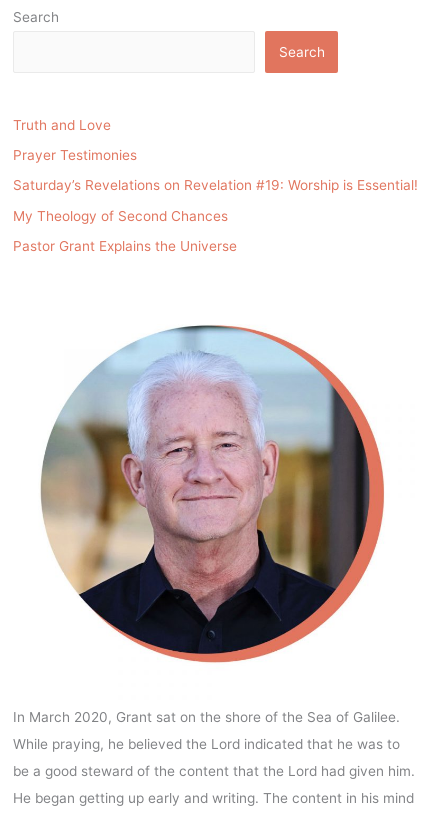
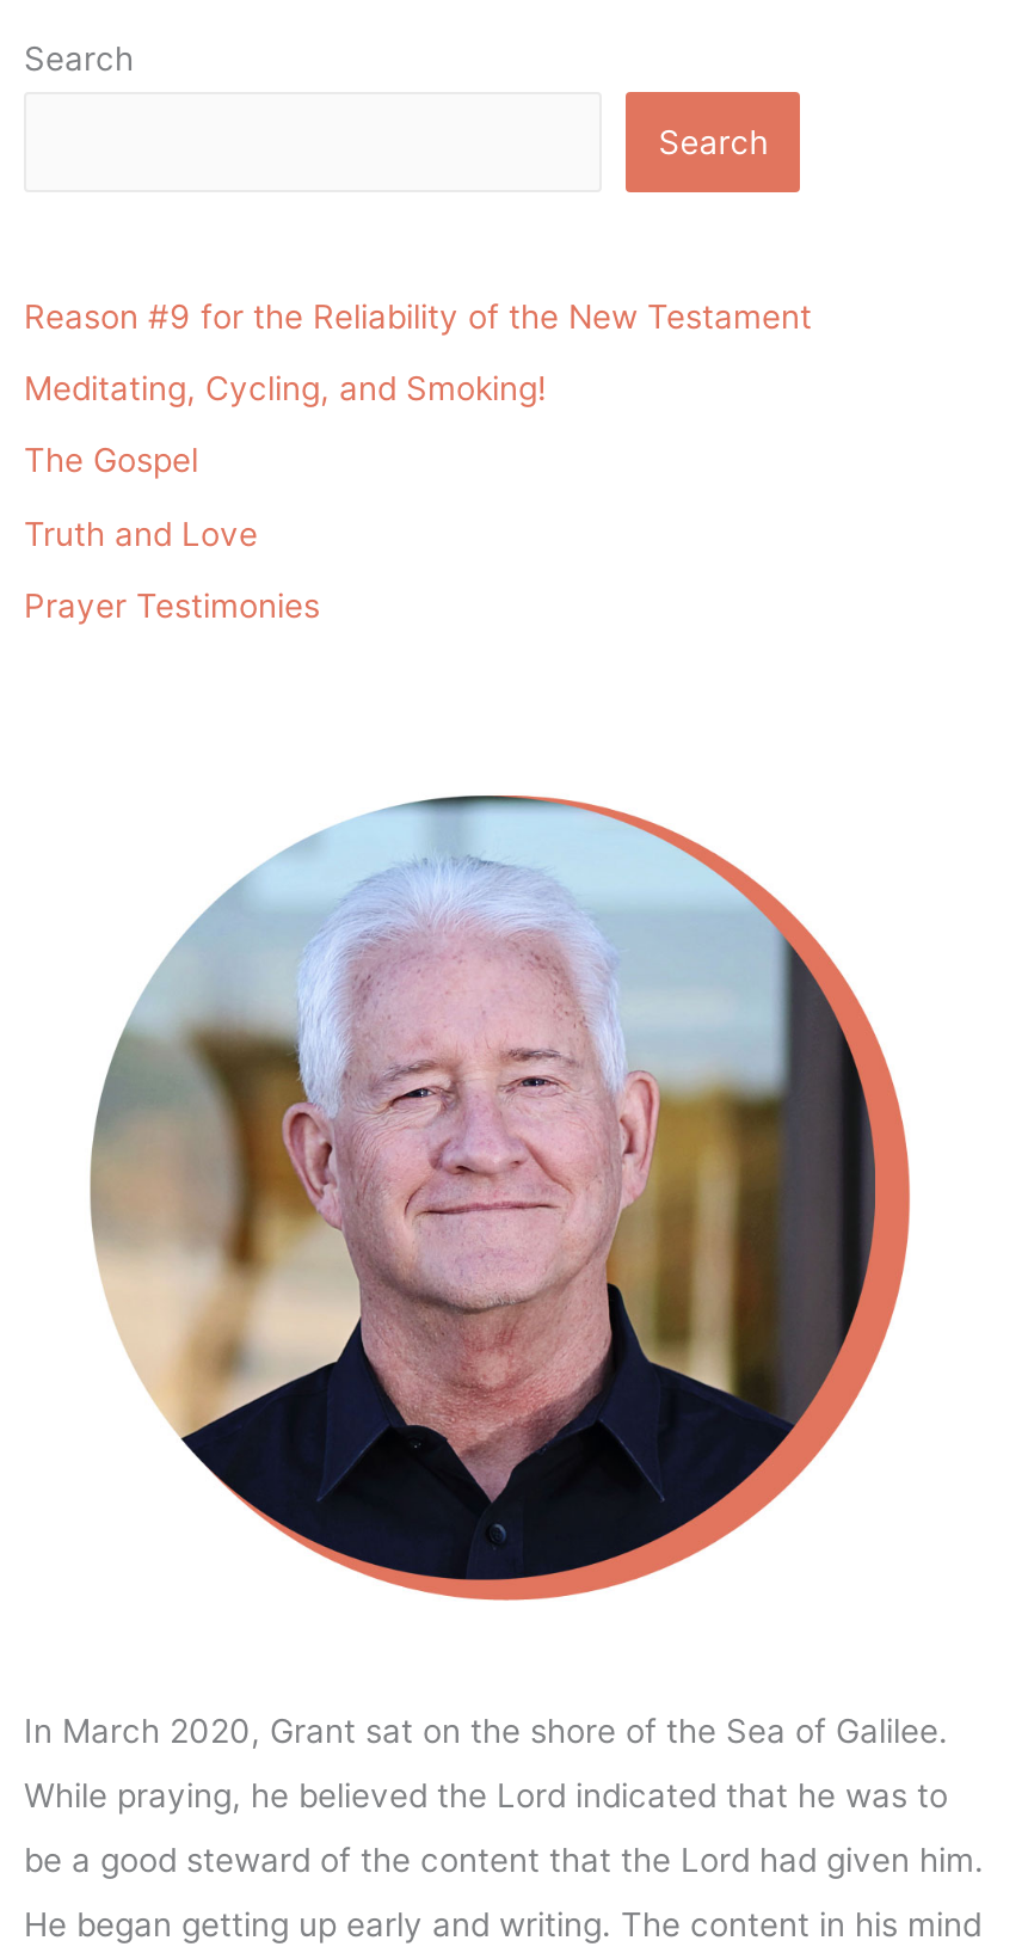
+ Reason #9 for the Reliability of the New Testament
+ Meditating, Cycling, and Smoking!
+ The Gospel

moved down: Truth and Love | Prayer Testimonies

- Saturday’s Revelations on Revelation #19: Worship is Essential!
- My Theology of Second Chances
- Pastor Grant Explains the Universe
